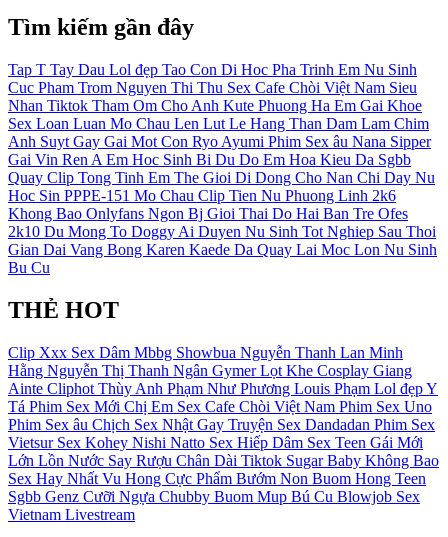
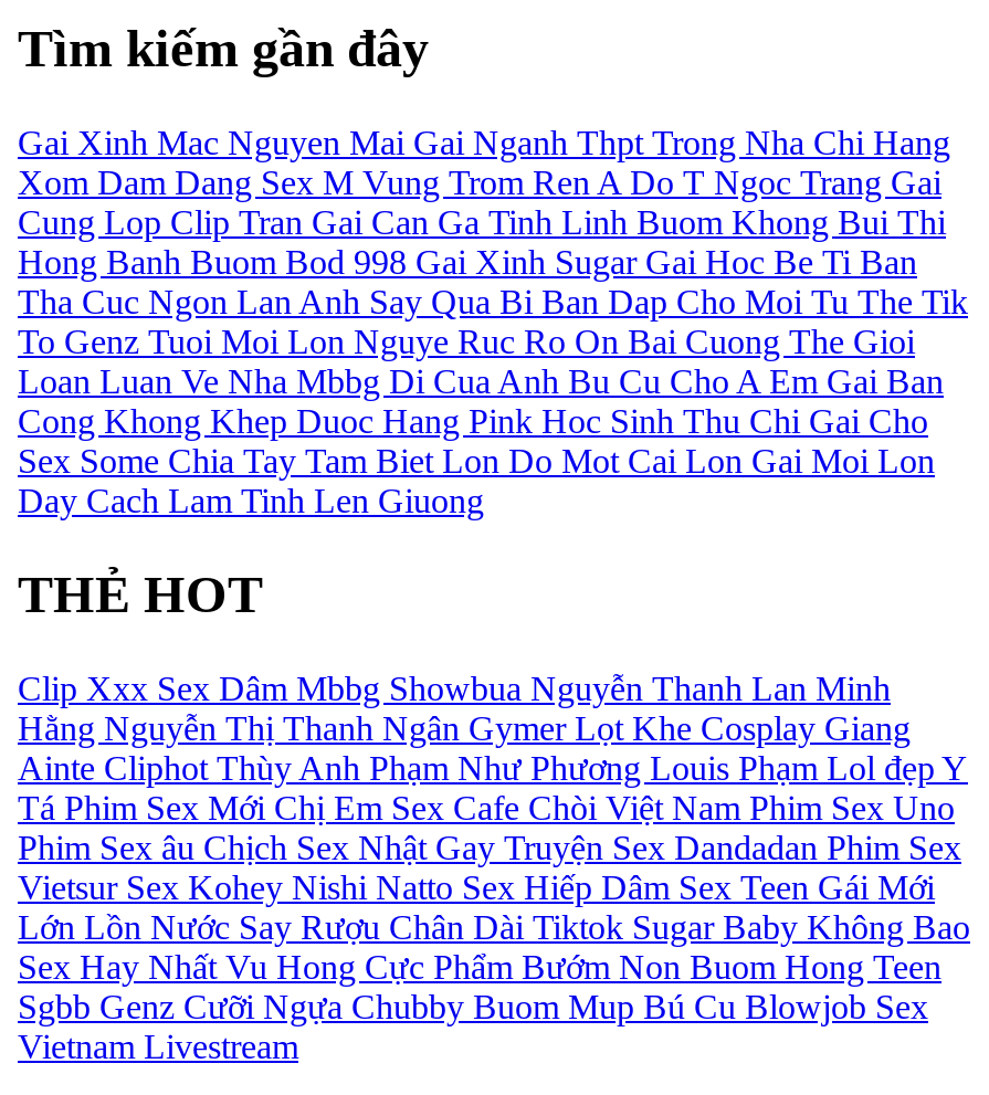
- Tap T Tay Dau Lol đẹp Tao Con Di Hoc Pha Trinh Em Nu Sinh
- Cuc Pham Trom Nguyen Thi Thu Sex Cafe Chòi Việt Nam Sieu
- Nhan Tiktok Tham Om Cho Anh Kute Phuong Ha Em Gai Khoe
- Sex Loan Luan Mo Chau Len Lut Le Hang Than Dam Lam Chim
- Anh Suyt Gay Gai Mot Con Ryo Ayumi Phim Sex âu Nana Sipper
- Gai Vin Ren A Em Hoc Sinh Bi Du Do Em Hoa Kieu Da Sgbb
- Quay Clip Tong Tinh Em The Gioi Di Dong Cho Nan Chi Day Nu
- Hoc Sin PPPE-151 Mo Chau Clip Tien Nu Phuong Linh 2k6
- Khong Bao Onlyfans Ngon Bj Gioi Thai Do Hai Ban Tre Ofes
- 2k10 Du Mong To Doggy Ai Duyen Nu Sinh Tot Nghiep Sau Thoi
- Gian Dai Vang Bong Karen Kaede Da Quay Lai Moc Lon Nu Sinh
- Bu Cu
+ Gai Xinh Mac Nguyen Mai Gai Nganh Thpt Trong Nha Chi Hang
+ Xom Dam Dang Sex M Vung Trom Ren ADo T Ngoc Trang Gai
+ Cung Lop Clip Tran Gai CanGa Tinh Linh Buom Khong Bui Thi
+ Hong Banh Buom Bod 998 Gai Xinh Sugar Gai Hoc Be Ti Ban
+ Tha Cuc Ngon Lan Anh Say Qua Bi Ban Dap Cho Moi Tu The Tik
+ To Genz Tuoi Moi Lon Nguye Ruc Ro On Bai Cuong The Gioi
+ Loan Luan Ve Nha MbbgDi Cua Anh Bu Cu Cho A Em Gai Ban
+ Cong Khong Khep Duoc Hang Pink Hoc Sinh Thu Chi Gai Cho
+ Sex Some Chia Tay Tam Biet Lon Do Mot Cai Lon Gai Moi Lon
+ Day Cach Lam Tinh Len Giuong
